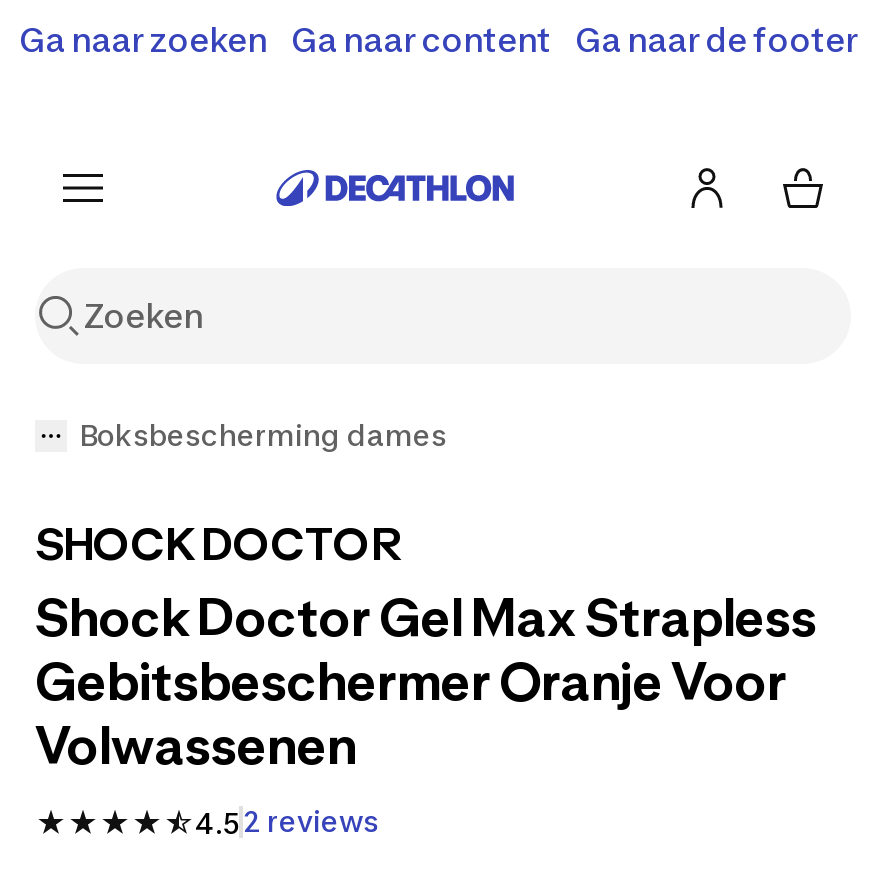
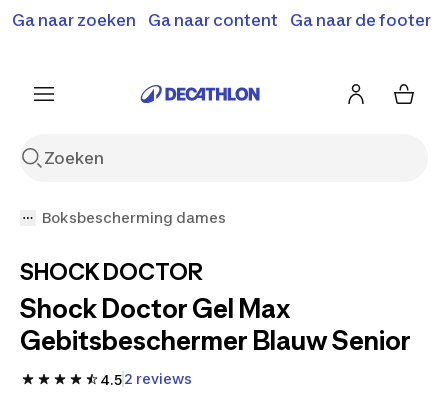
- Shock Doctor Gel Max Strapless
- Gebitsbeschermer Oranje Voor
- Volwassenen
+ Shock Doctor Gel Max
+ Gebitsbeschermer Blauw Senior
